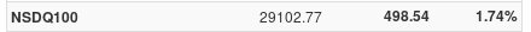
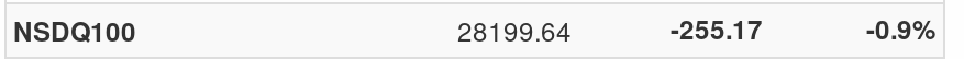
- 29102.77
+ 28199.64

- 498.54
+ -255.17

- 1.74%
+ -0.9%
